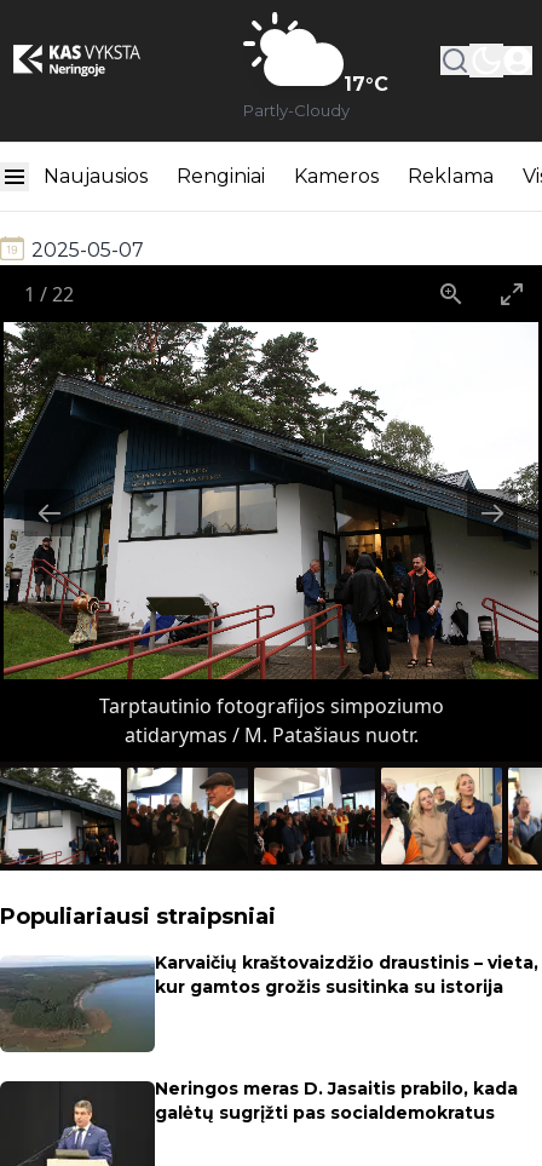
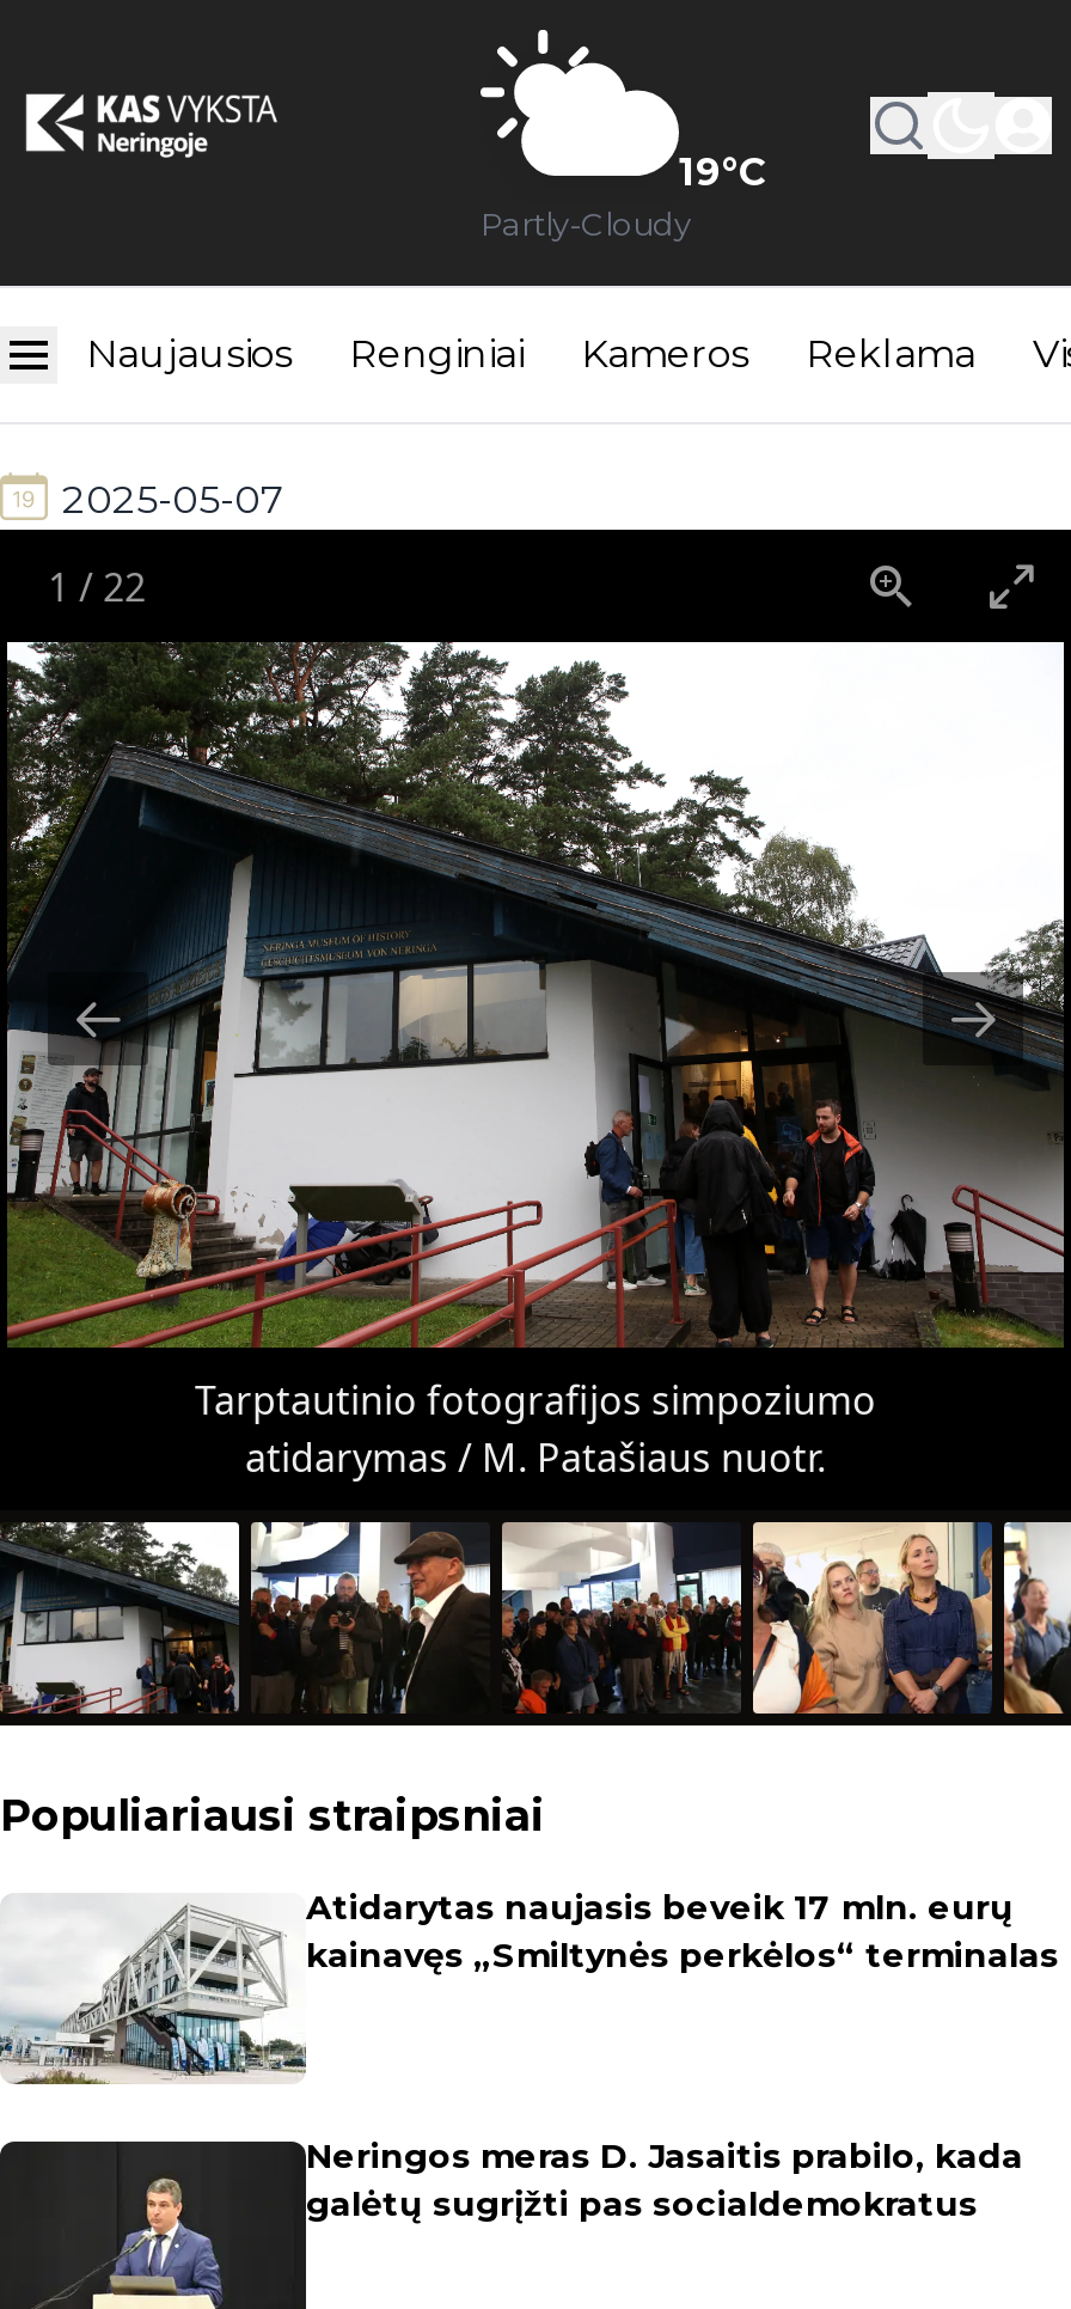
- 17°C
+ 19°C

- [image]
- Karvaičių kraštovaizdžio draustinis – vieta,
- kur gamtos grožis susitinka su istorija
+ [image]
+ Atidarytas naujasis beveik 17 mln. eurų
+ kainavęs „Smiltynės perkėlos“ terminalas
